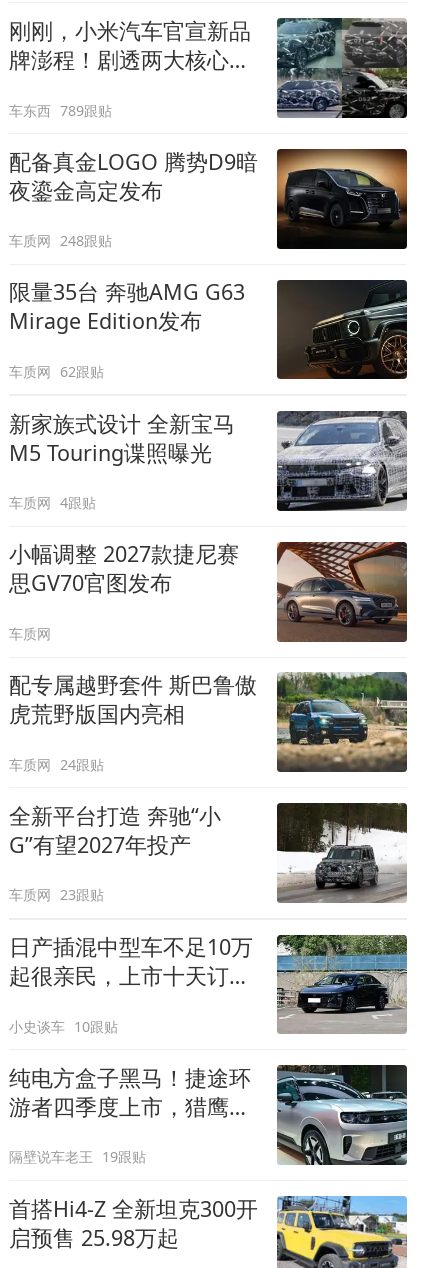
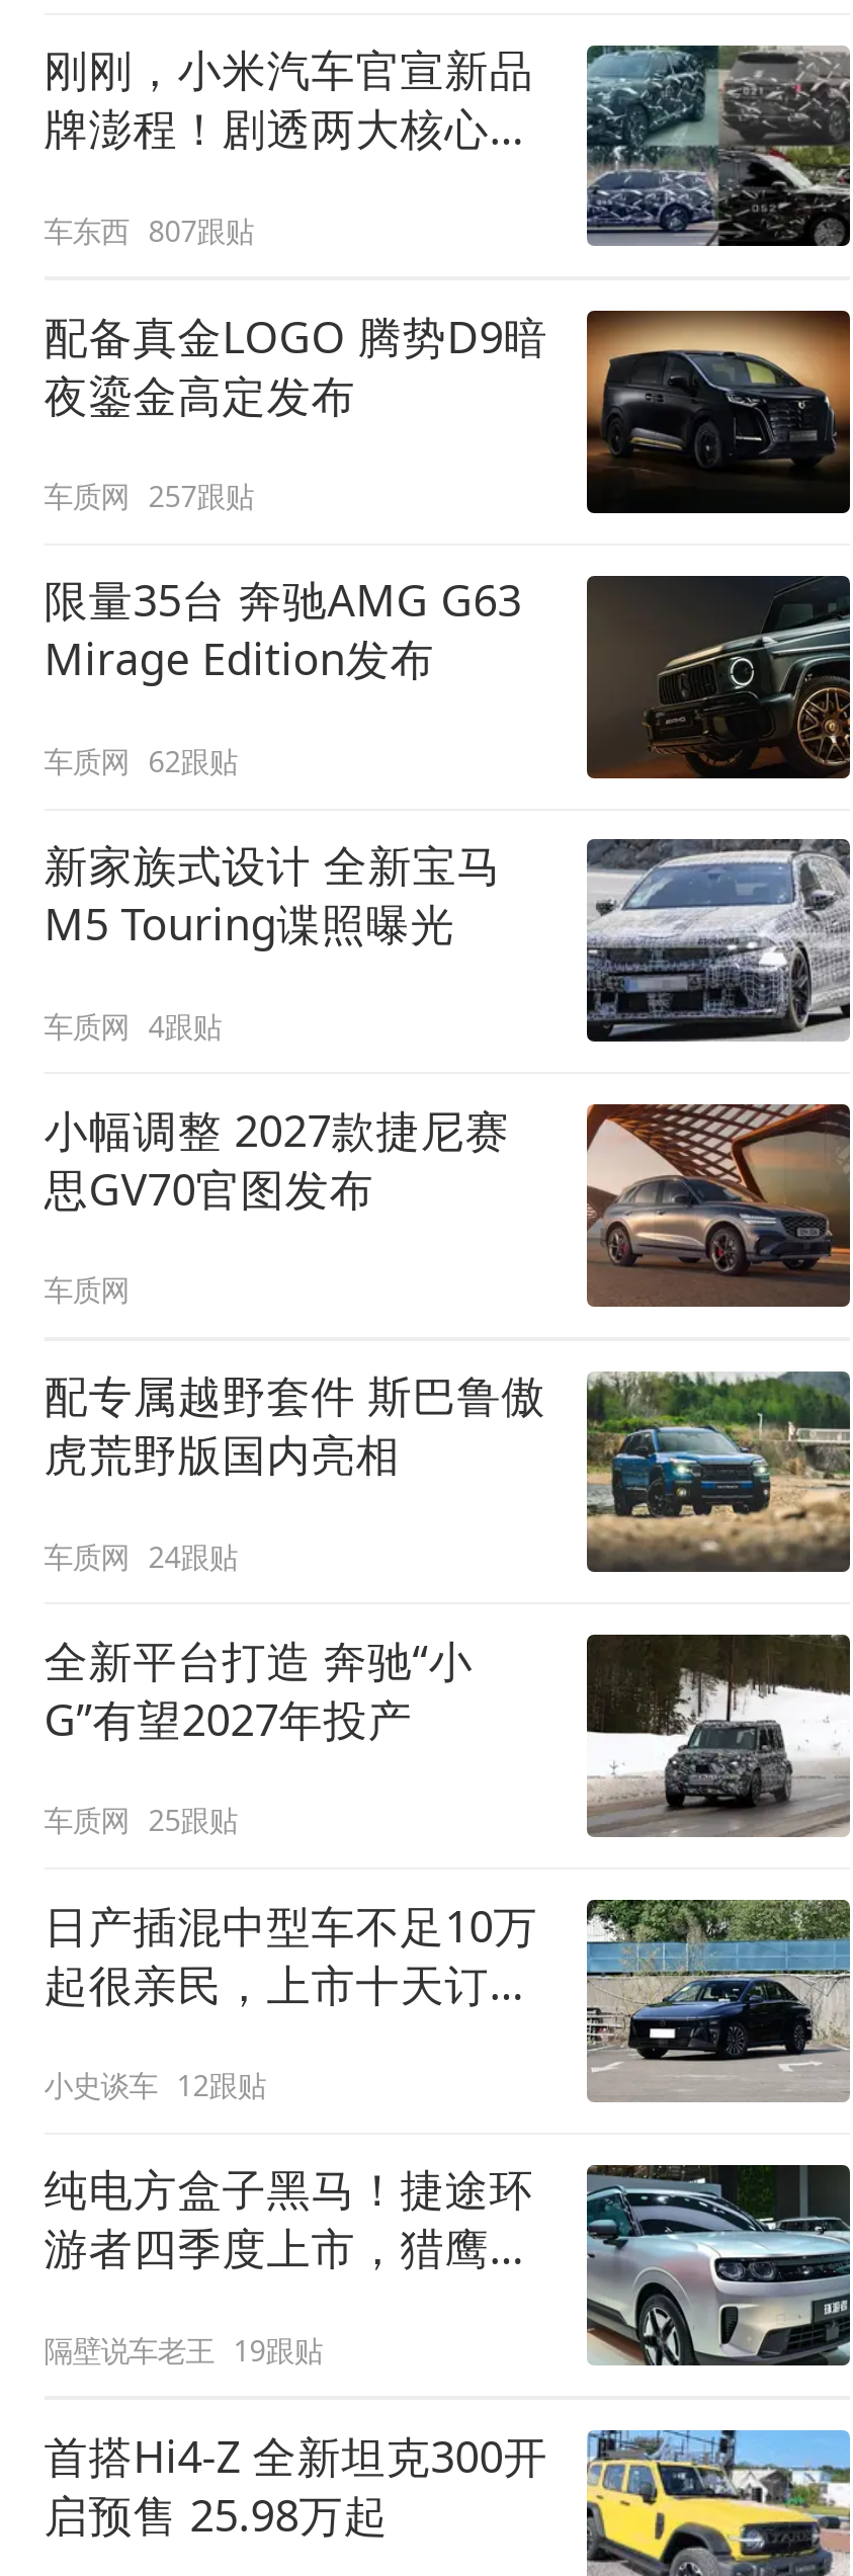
- 车东西 789跟贴
+ 车东西 807跟贴

- 车质网 248跟贴
+ 车质网 257跟贴

- 车质网 23跟贴
+ 车质网 25跟贴

- 小史谈车 10跟贴
+ 小史谈车 12跟贴
